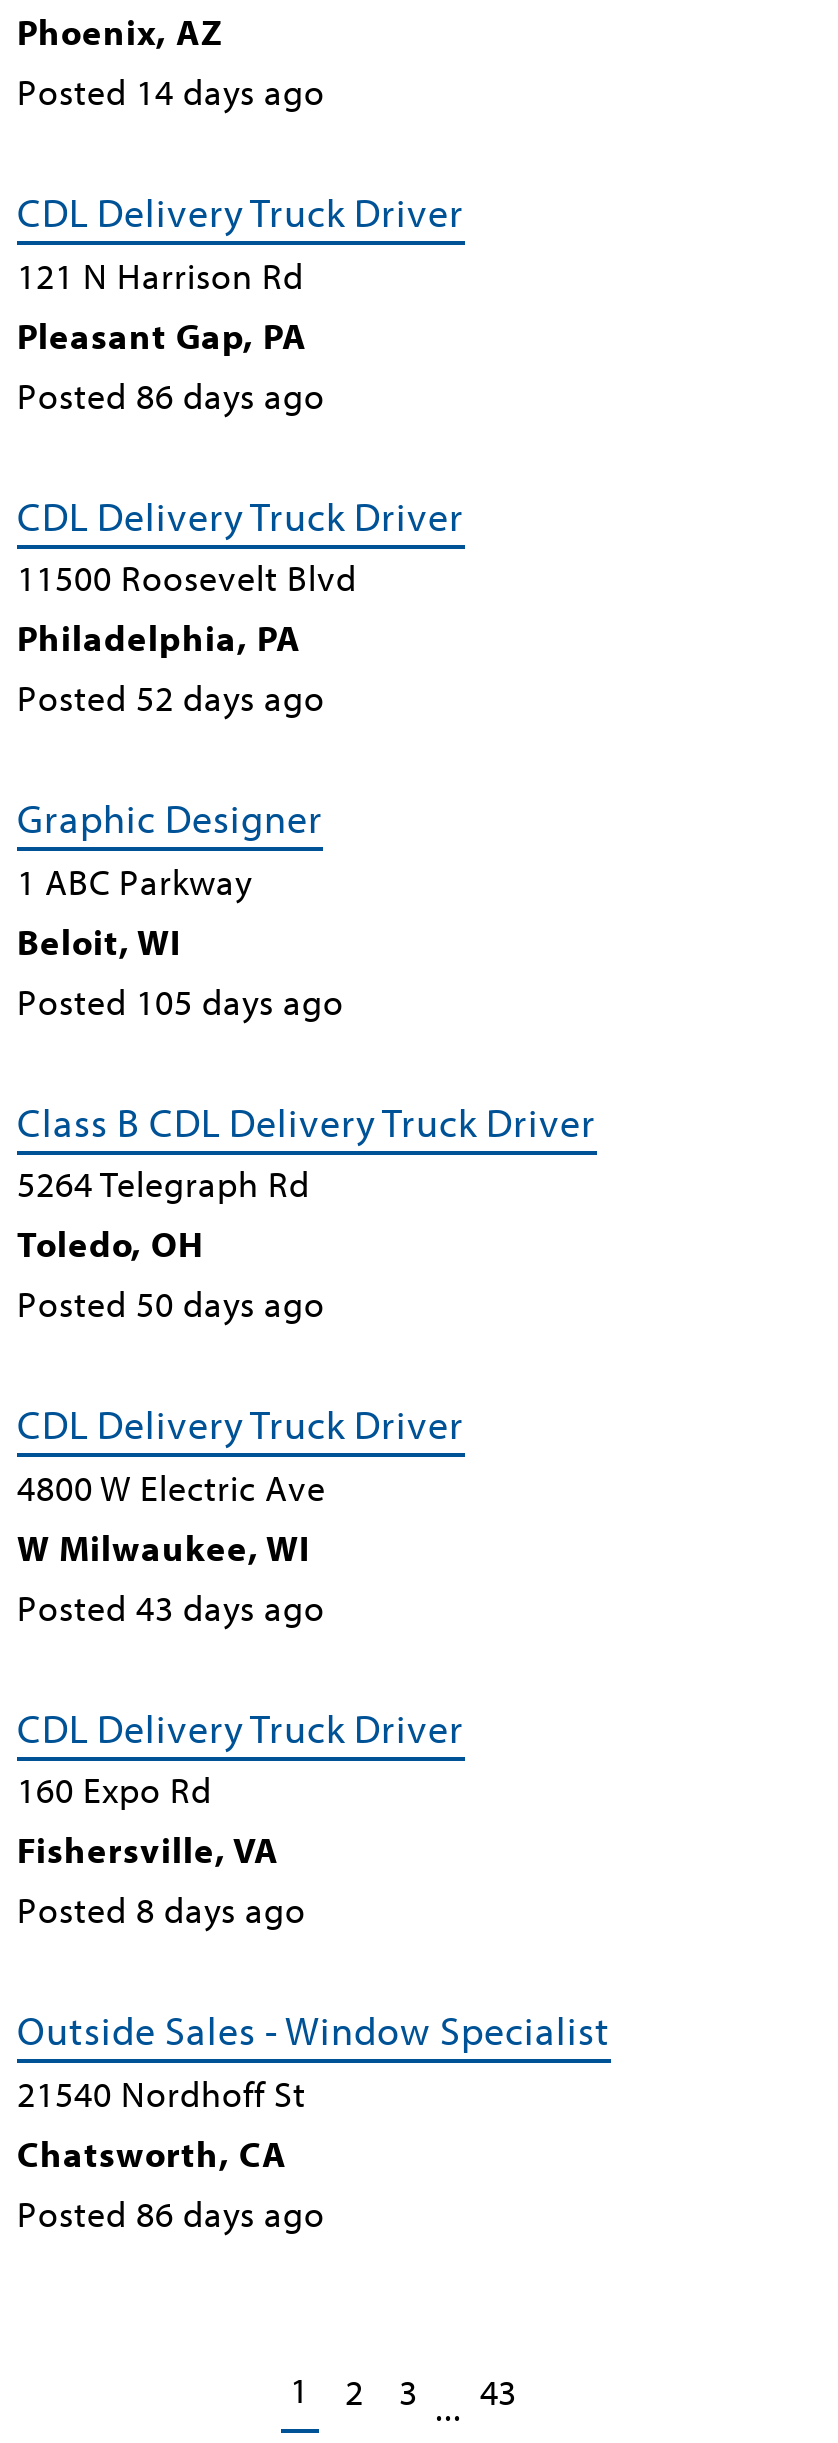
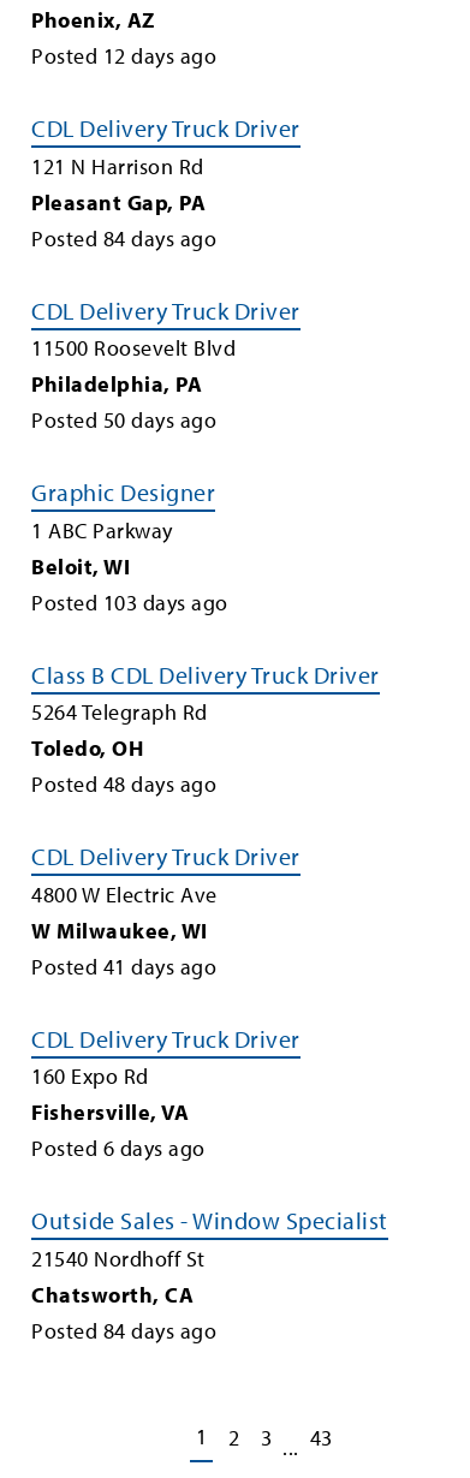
- Posted 14 days ago
+ Posted 12 days ago

- Posted 86 days ago
+ Posted 84 days ago

- Posted 52 days ago

- Posted 105 days ago
+ Posted 103 days ago

+ Posted 48 days ago

moved up: Posted 50 days ago

- Posted 43 days ago
+ Posted 41 days ago

- Posted 8 days ago
+ Posted 6 days ago

- Posted 86 days ago
+ Posted 84 days ago
